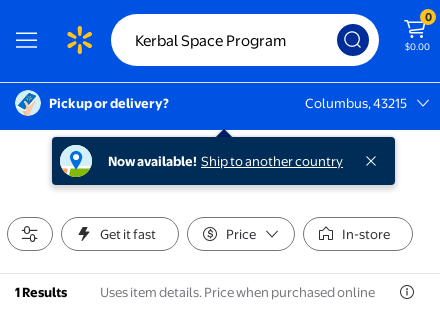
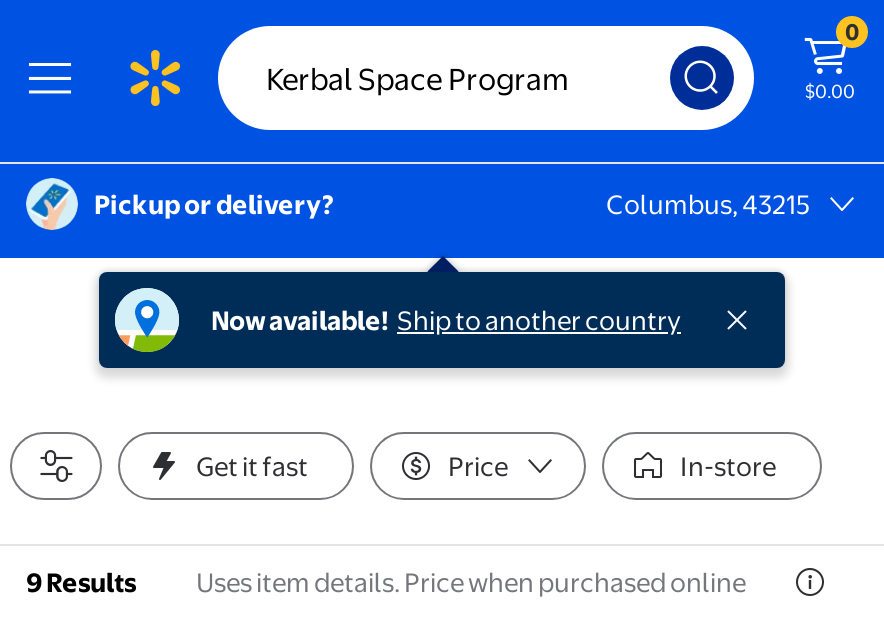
- 1 Results
+ 9 Results
